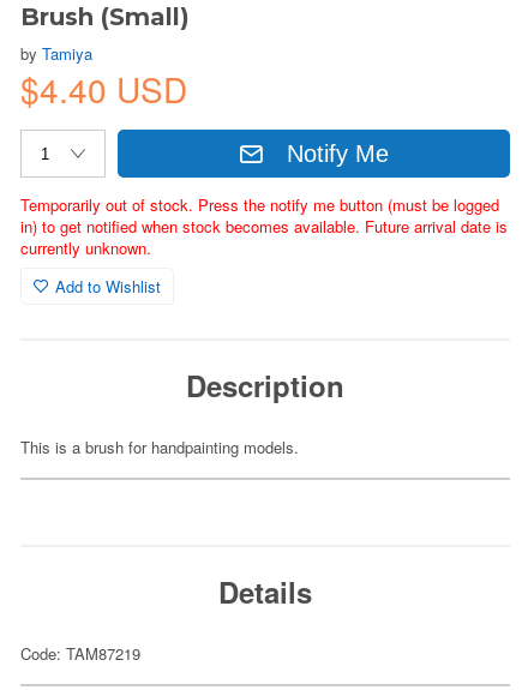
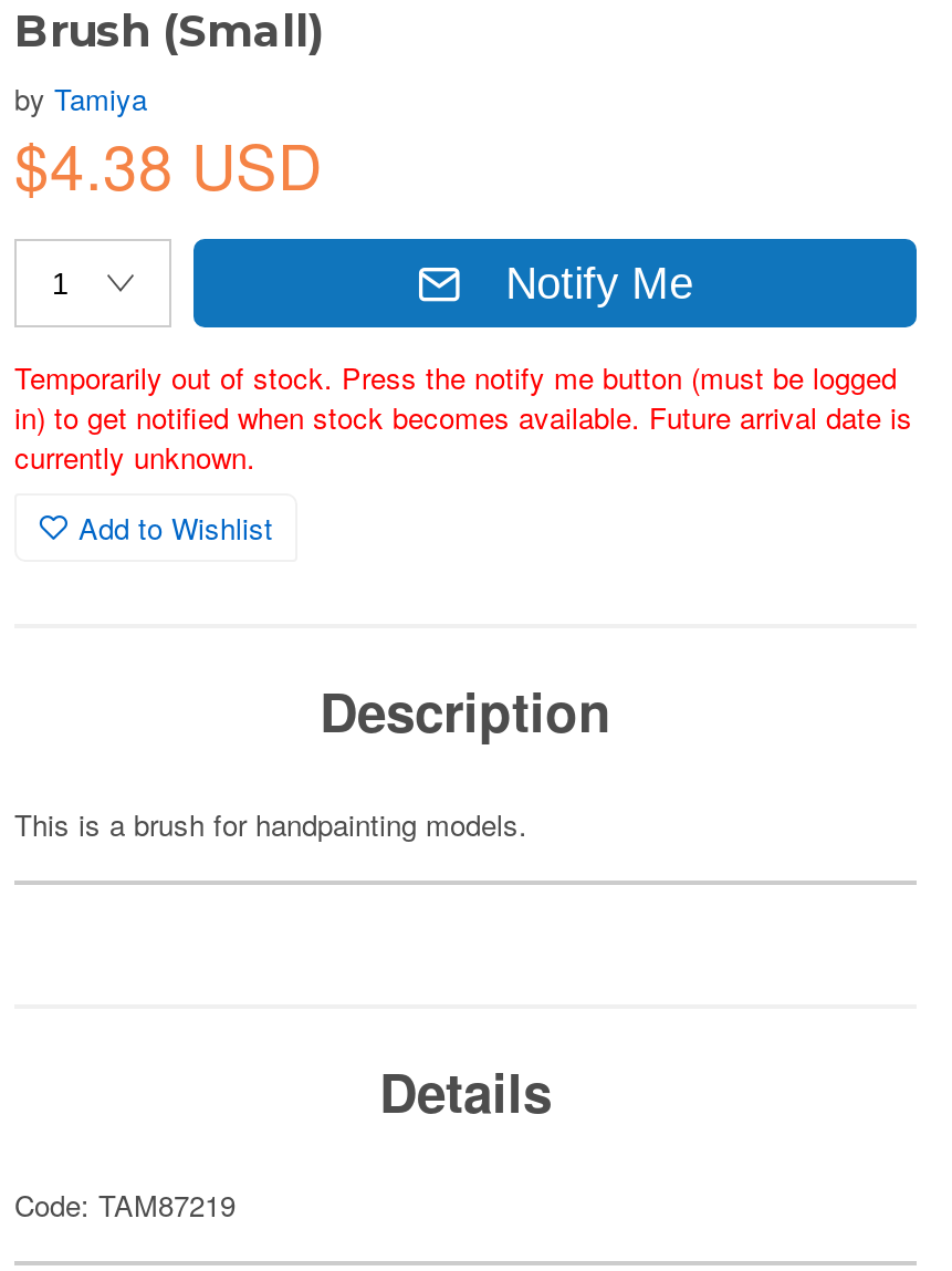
- $4.40 USD
+ $4.38 USD
